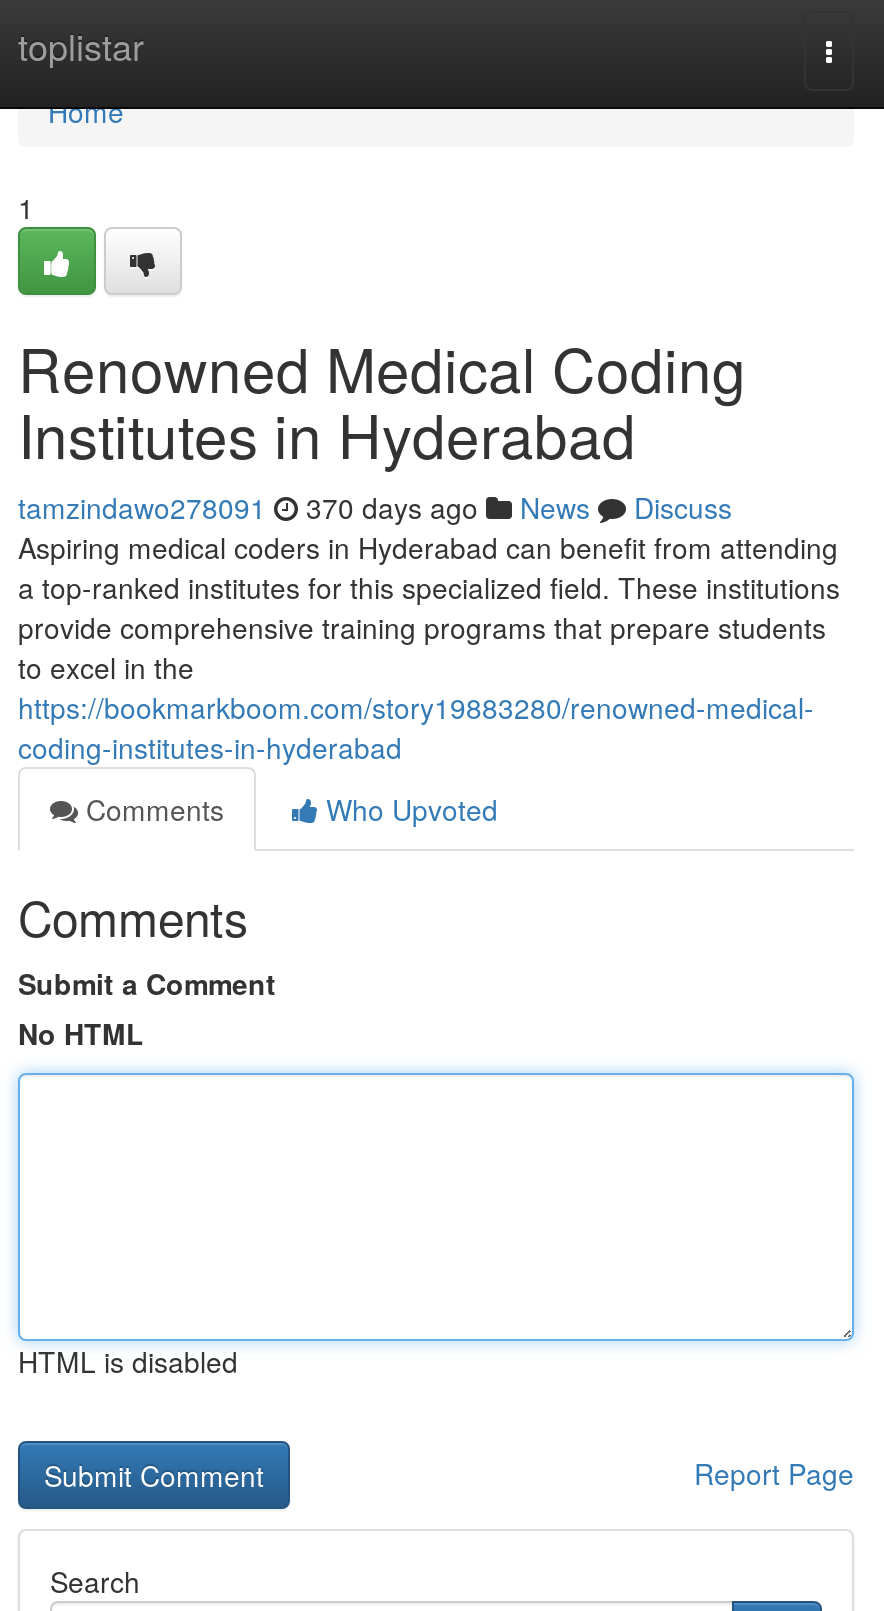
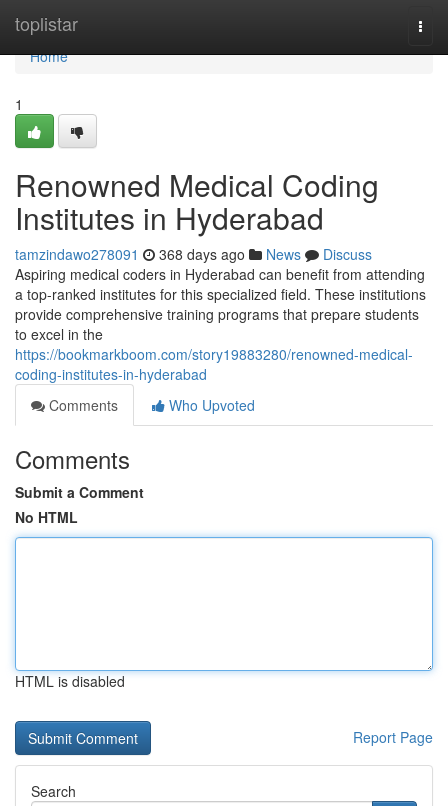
- tamzindawo278091 370 days ago News Discuss
+ tamzindawo278091 368 days ago News Discuss
